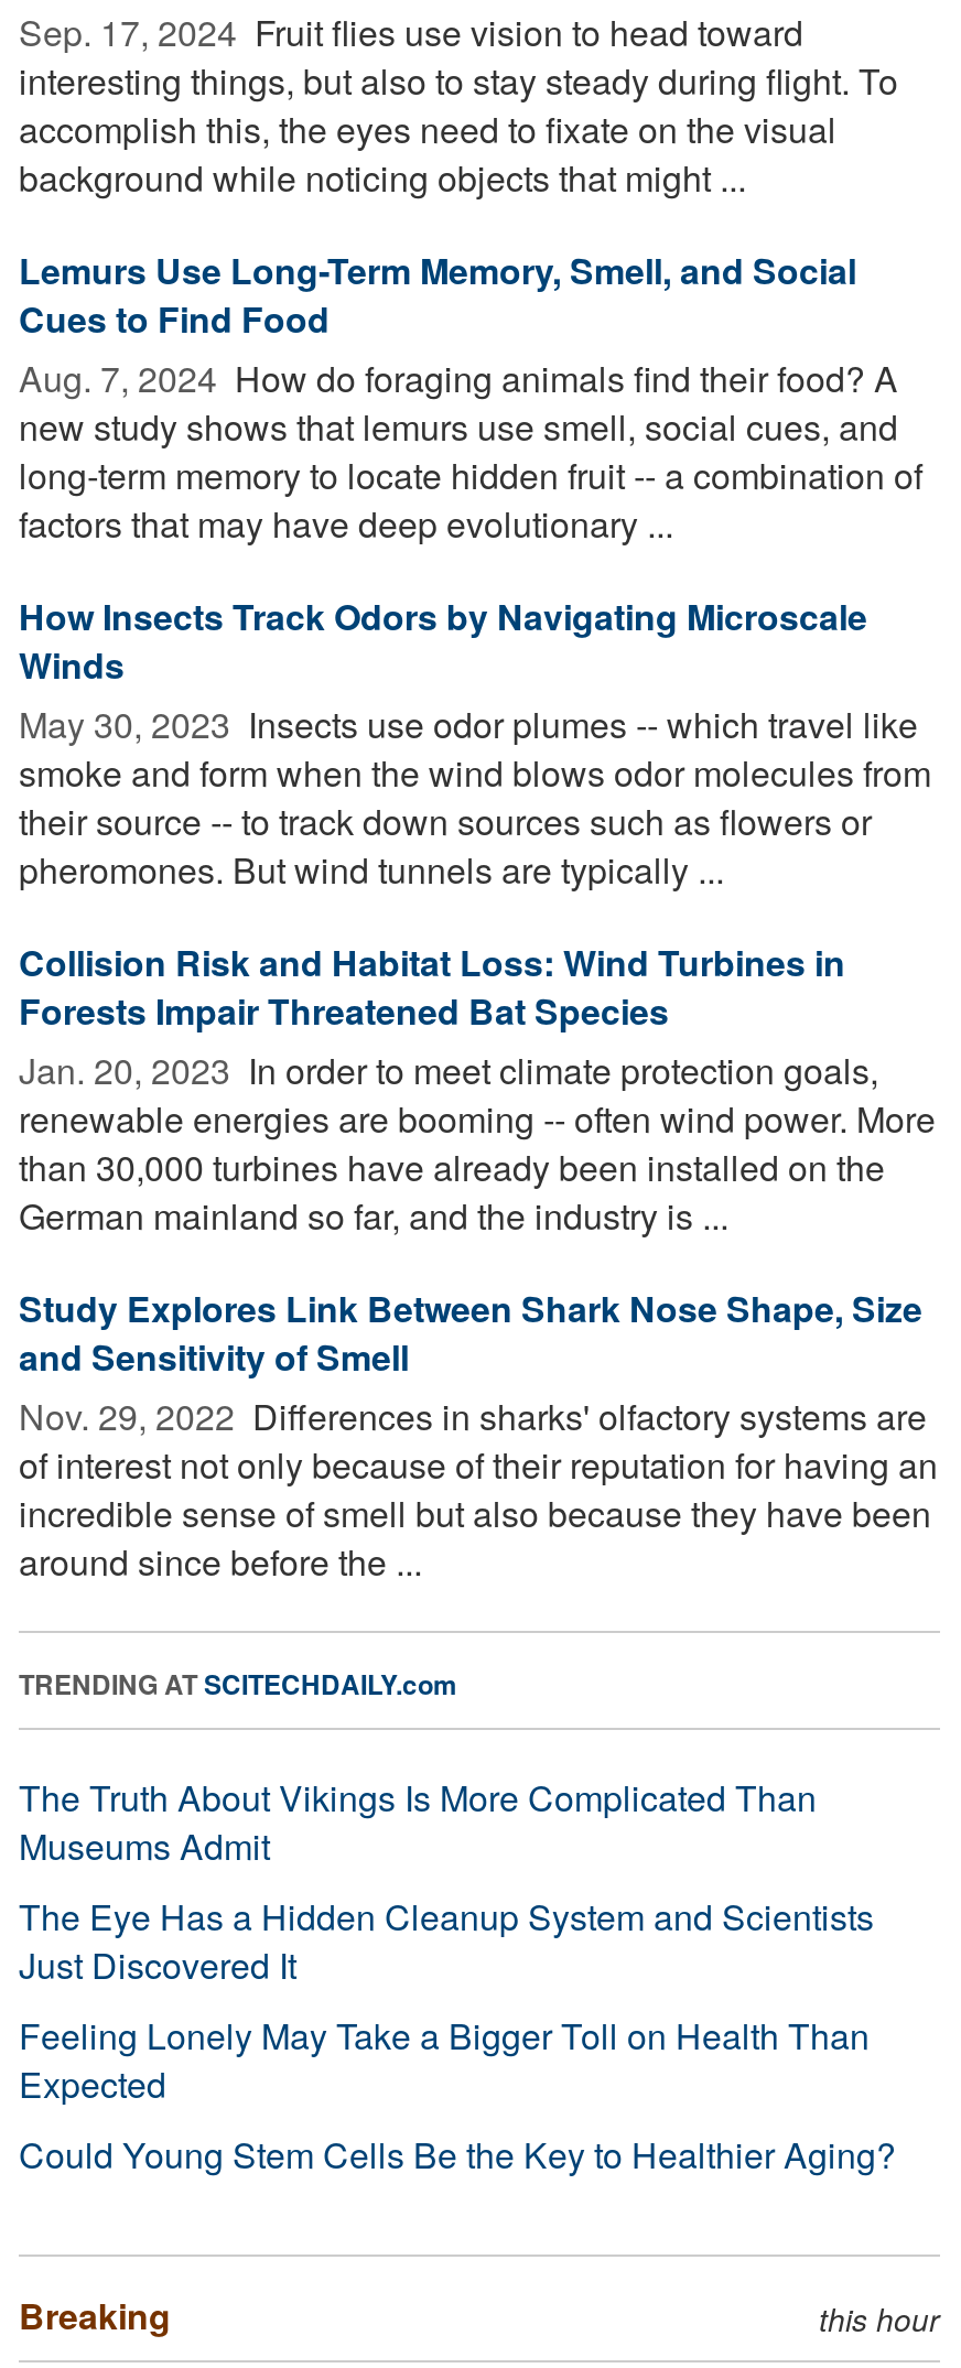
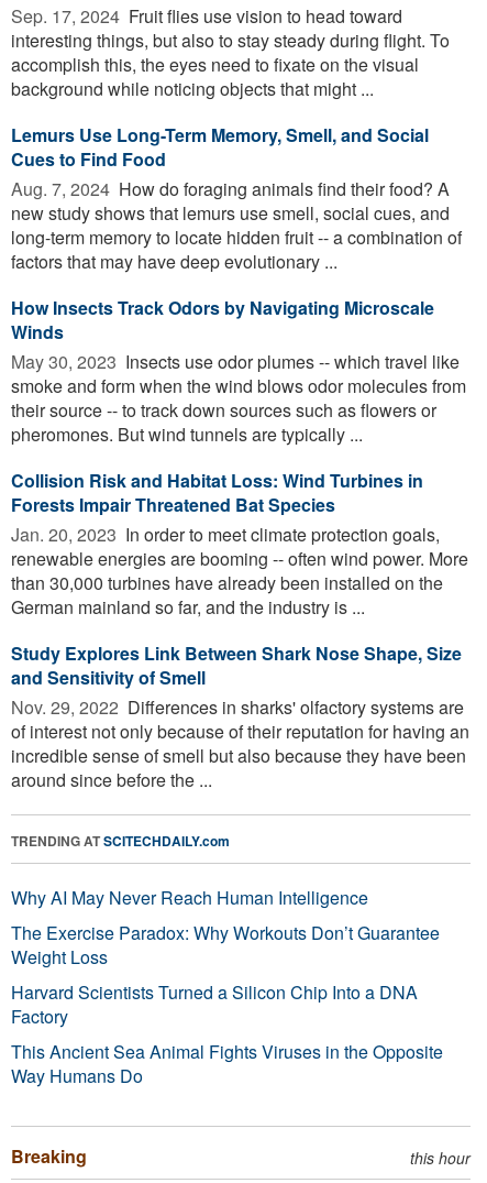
- The Truth About Vikings Is More Complicated Than
- Museums Admit
- The Eye Has a Hidden Cleanup System and Scientists
- Just Discovered It
- Feeling Lonely May Take a Bigger Toll on Health Than
- Expected
- Could Young Stem Cells Be the Key to Healthier Aging?
+ Why AI May Never Reach Human Intelligence
+ The Exercise Paradox: Why Workouts Don’t Guarantee
+ Weight Loss
+ Harvard Scientists Turned a Silicon Chip Into a DNA
+ Factory
+ This Ancient Sea Animal Fights Viruses in the Opposite
+ Way Humans Do
